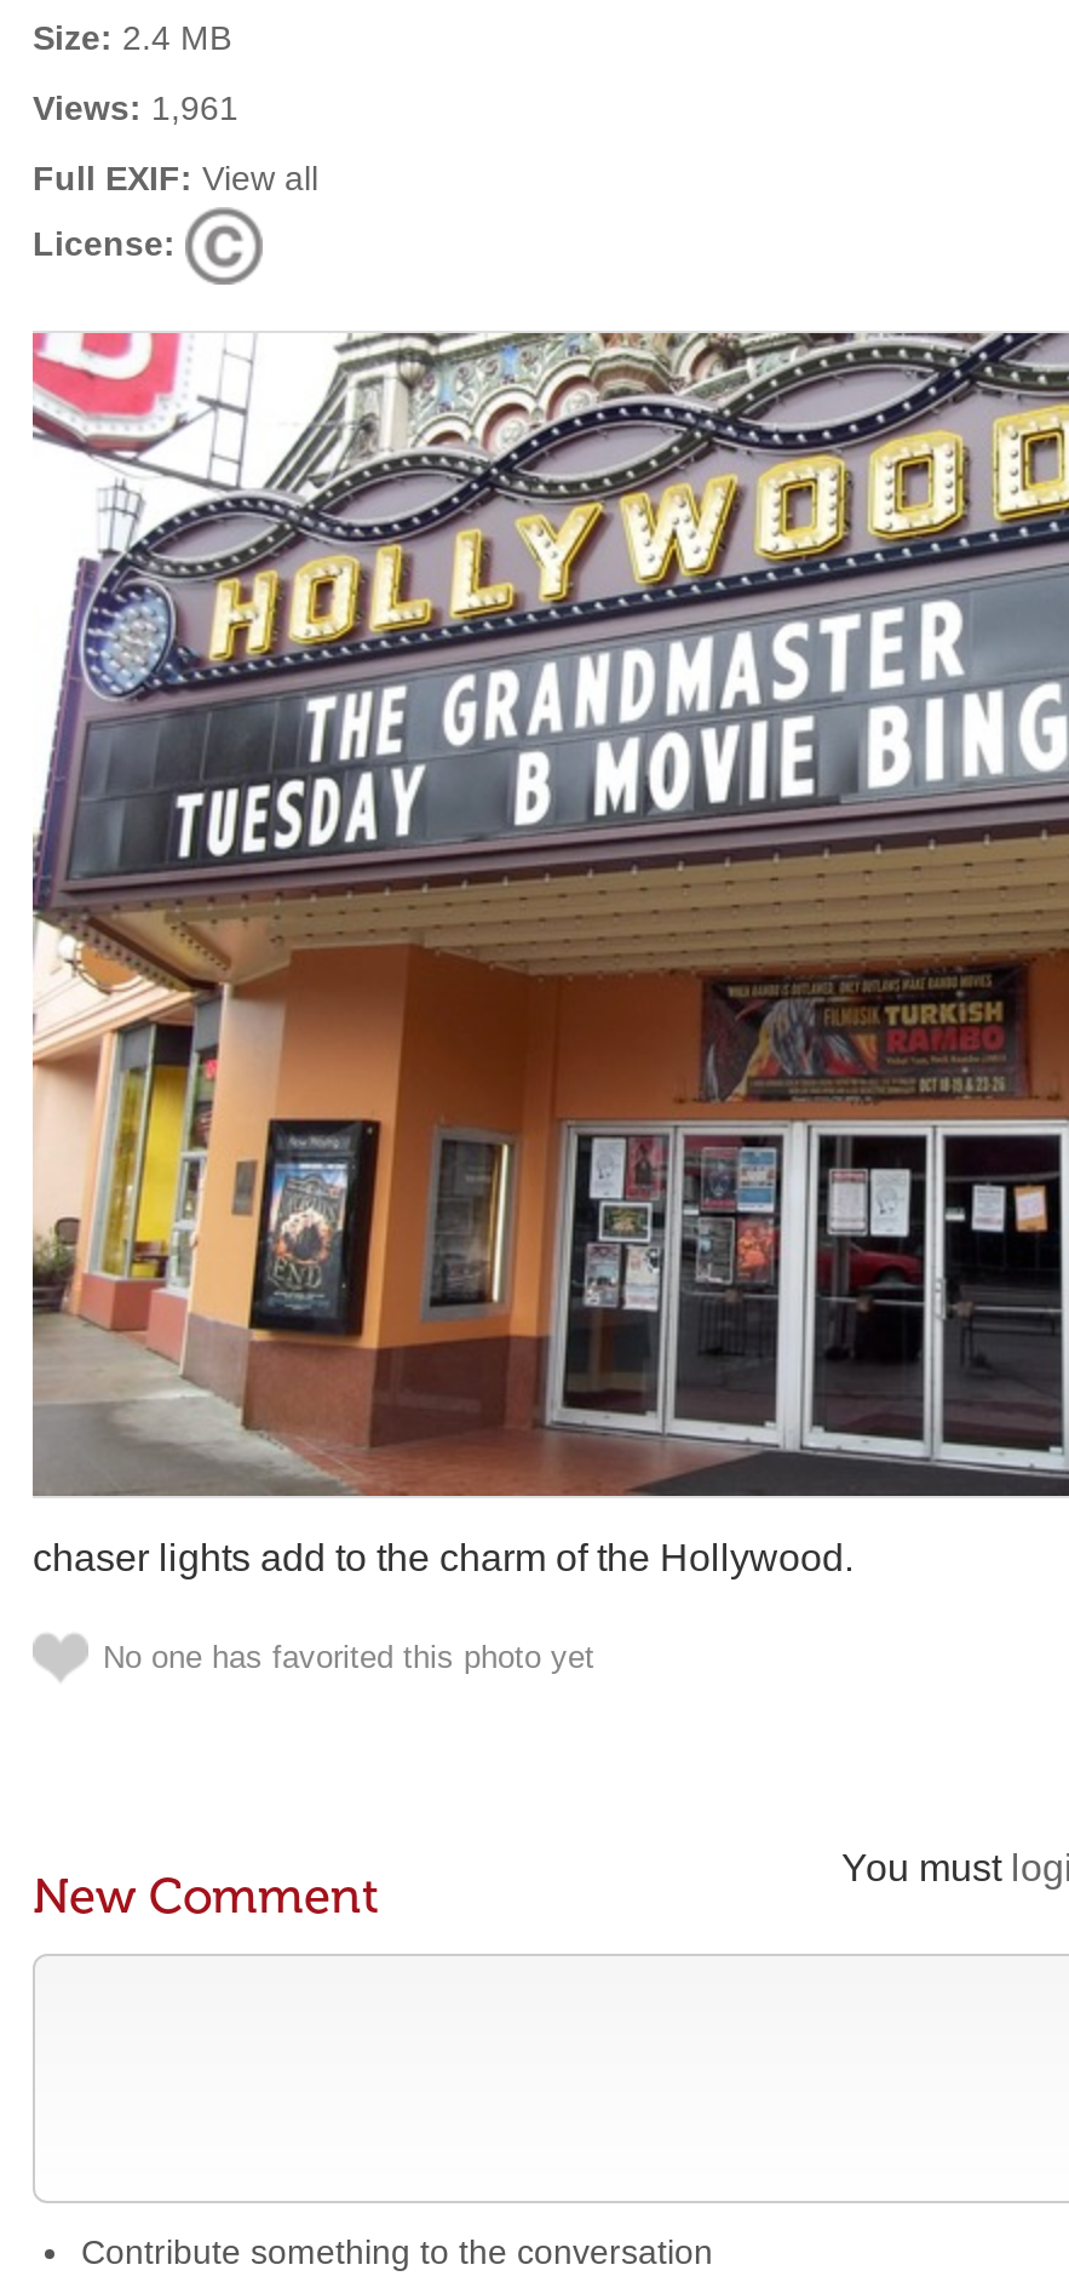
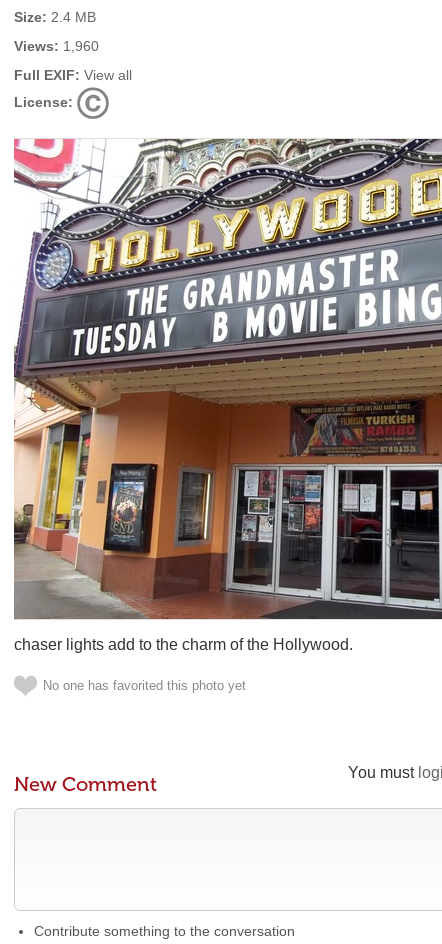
- Views: 1,961
+ Views: 1,960
